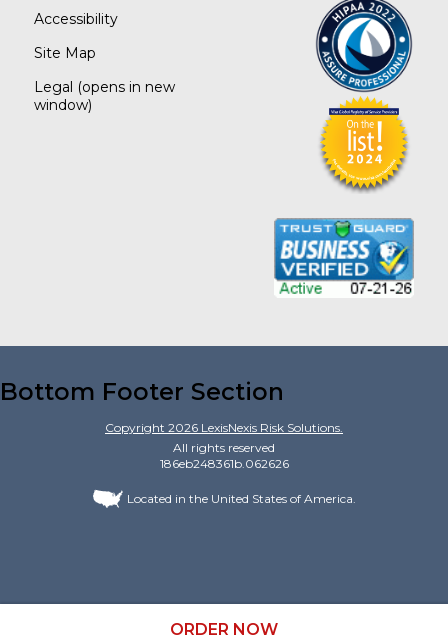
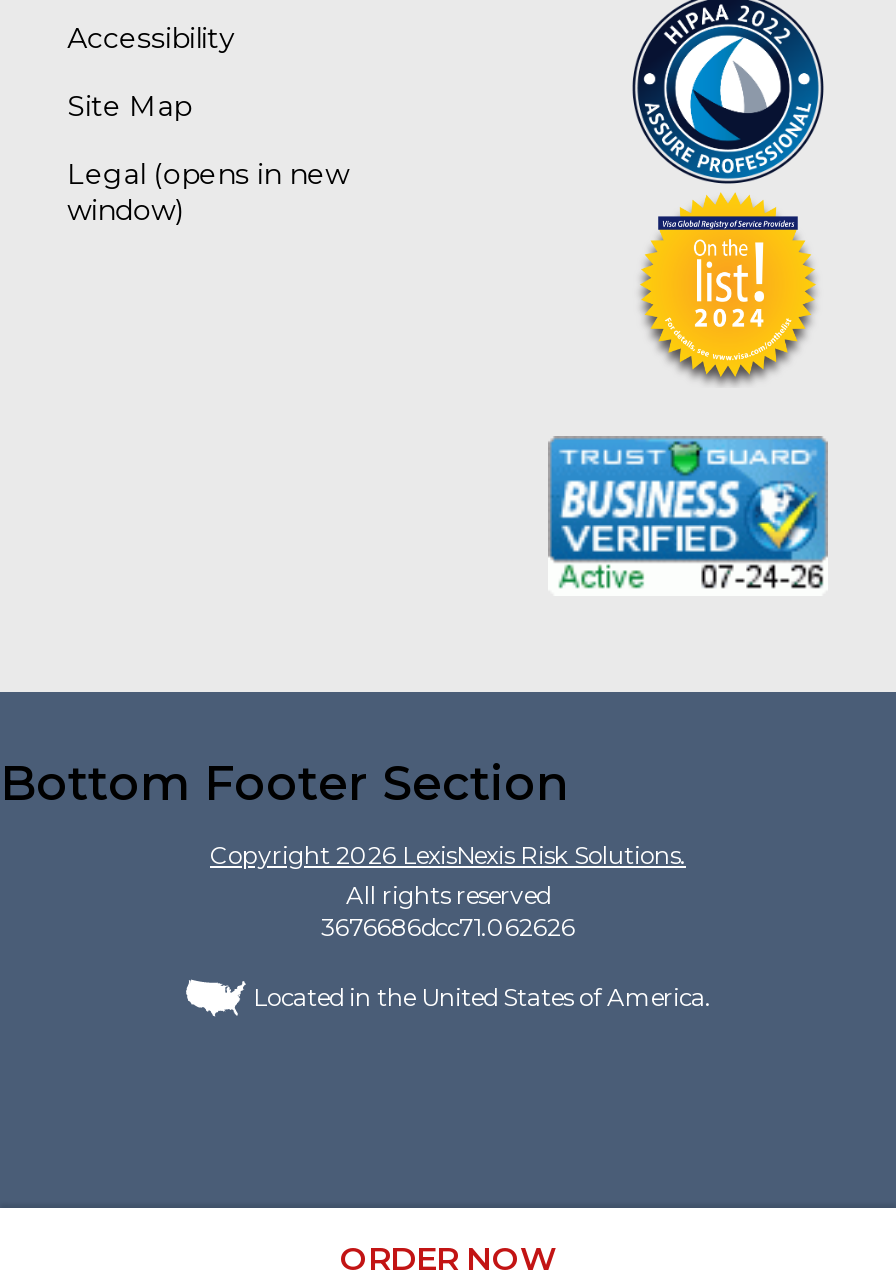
- 186eb248361b.062626
+ 3676686dcc71.062626
